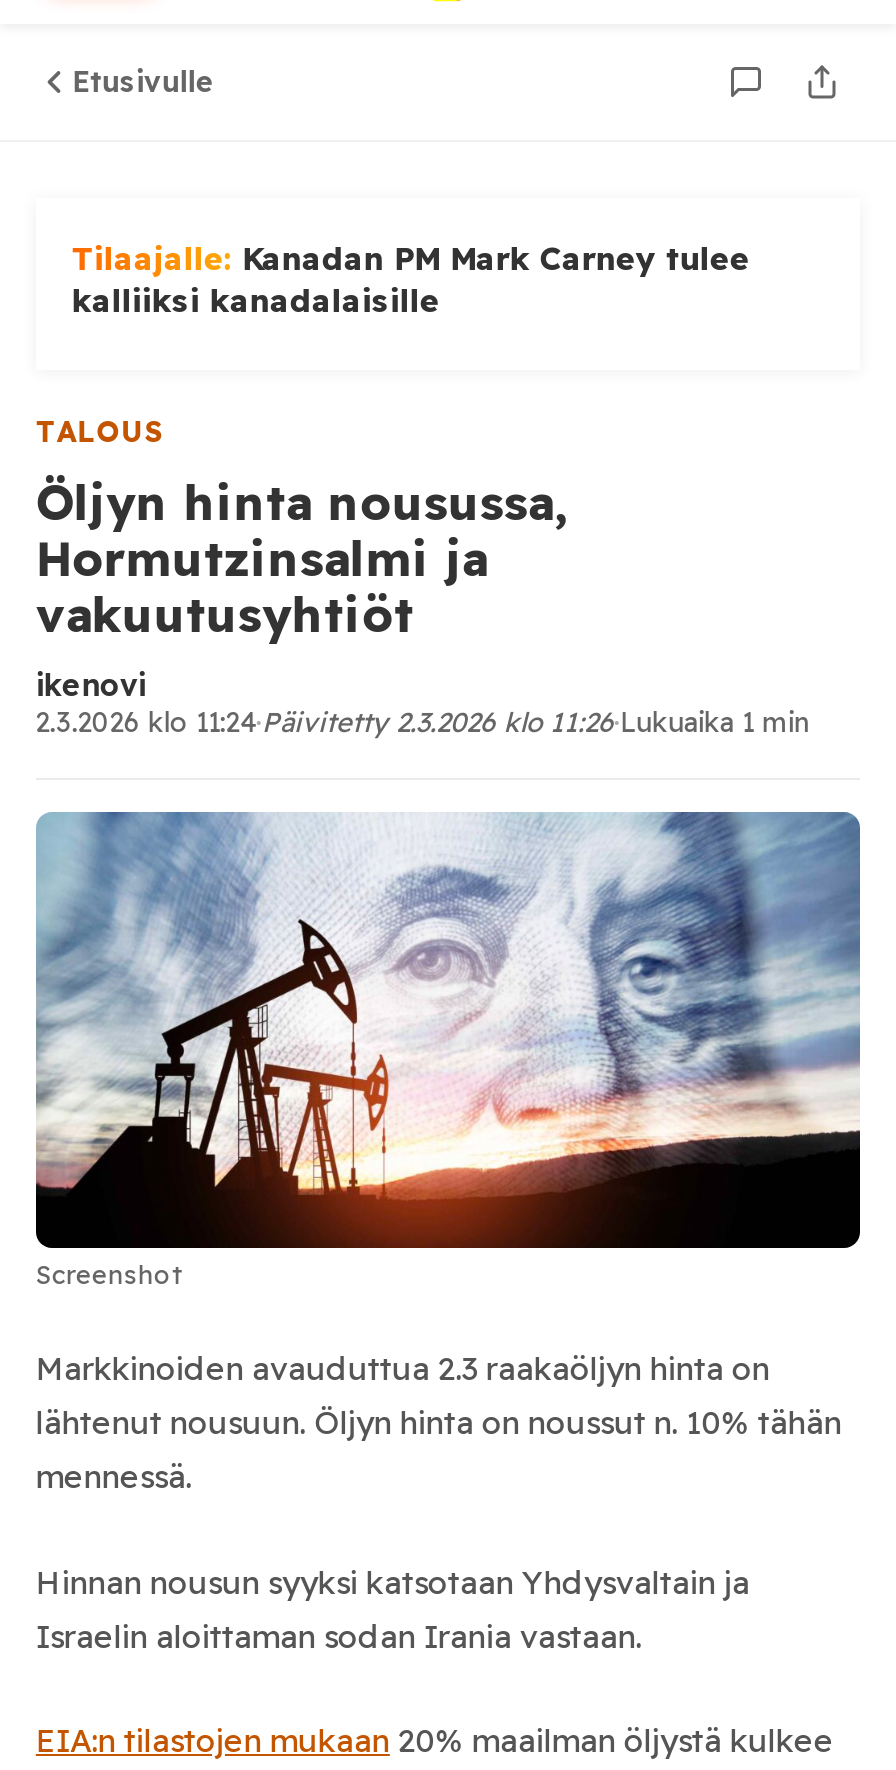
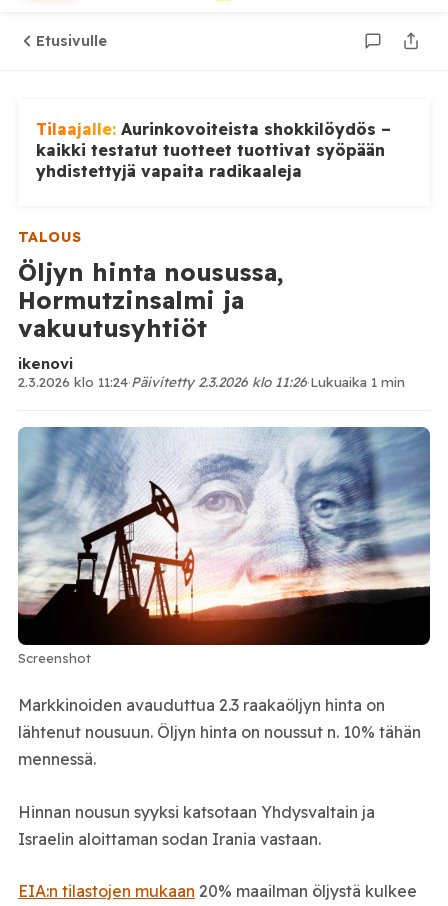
- Tilaajalle: Kanadan PM Mark Carney tulee
- kalliiksi kanadalaisille
+ Tilaajalle: Aurinkovoiteista shokkilöydös –
+ kaikki testatut tuotteet tuottivat syöpään
+ yhdistettyjä vapaita radikaaleja
